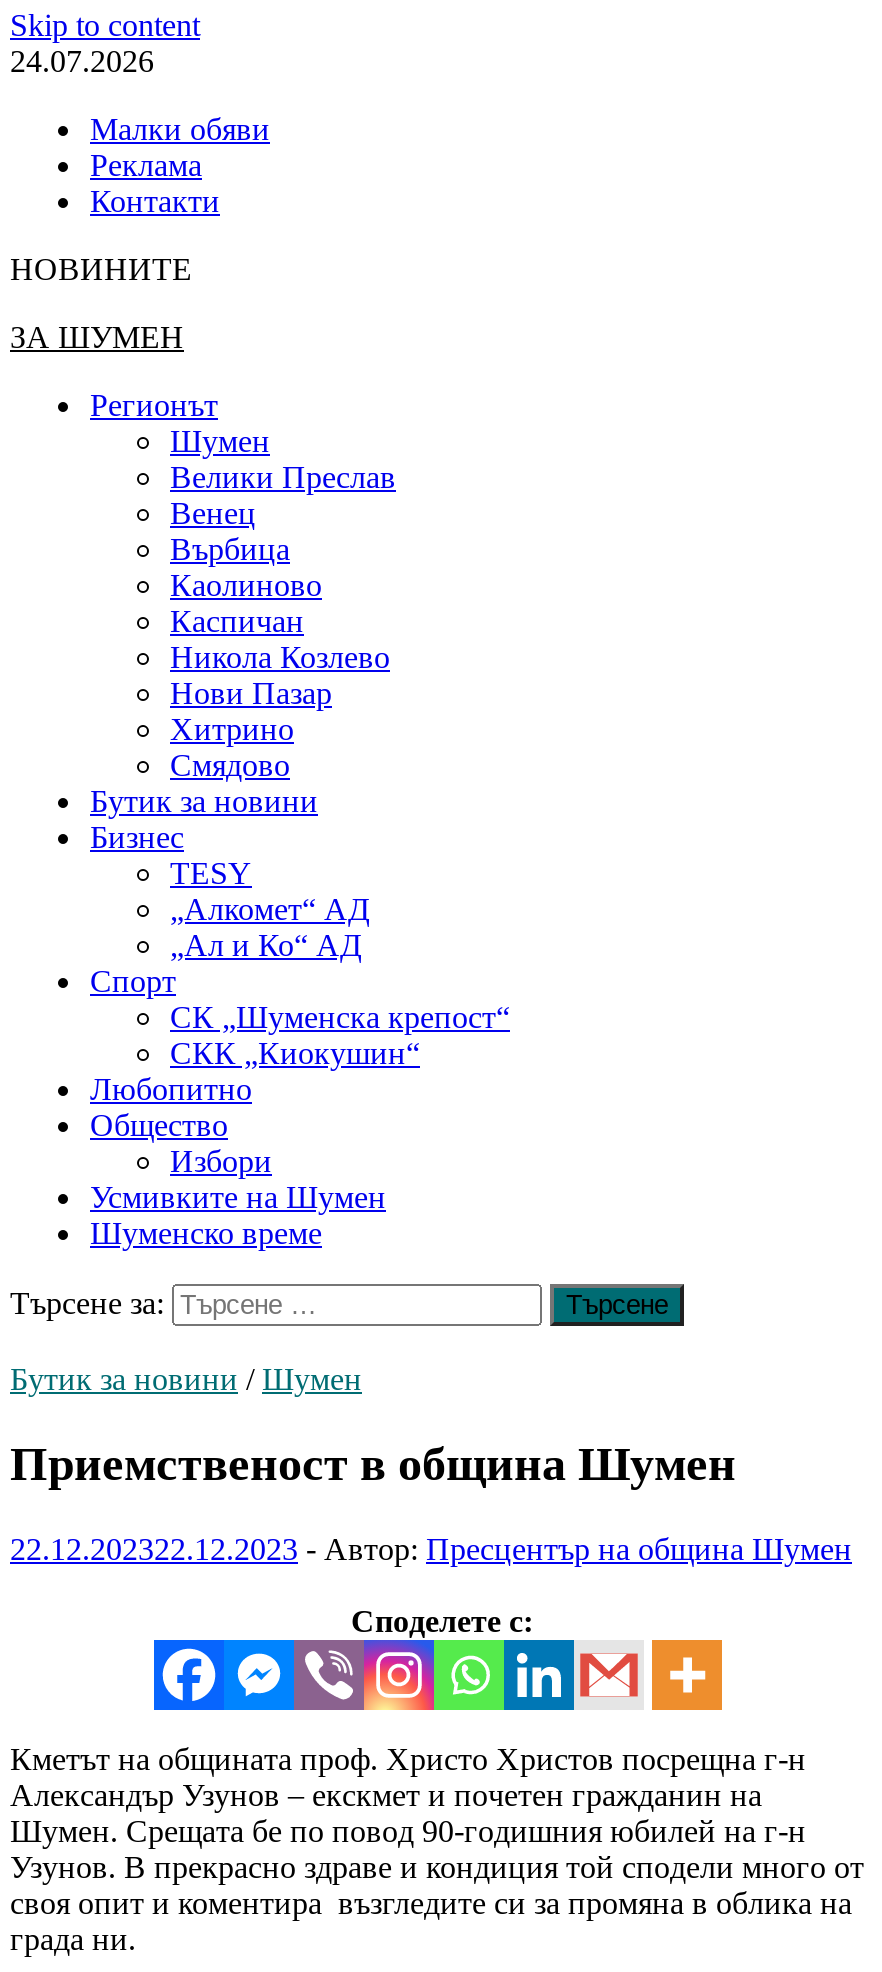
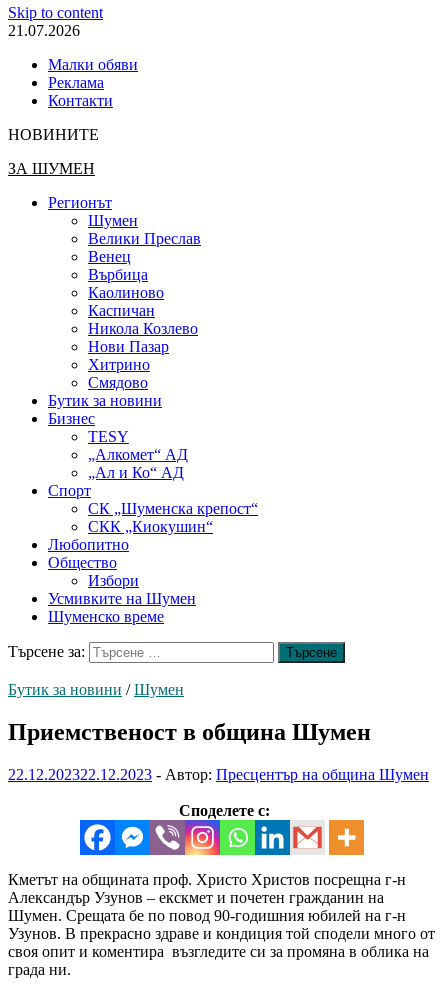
- 24.07.2026
+ 21.07.2026
